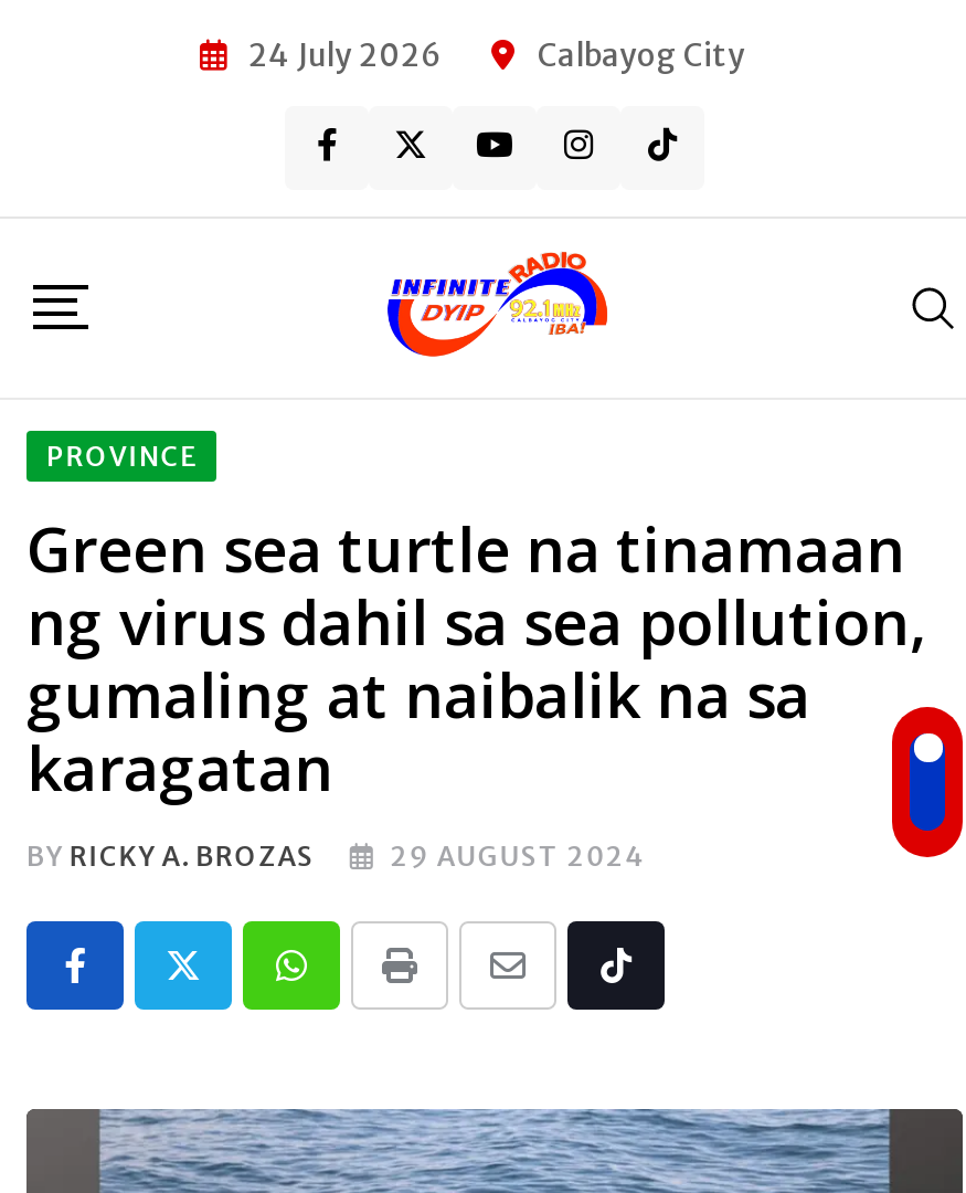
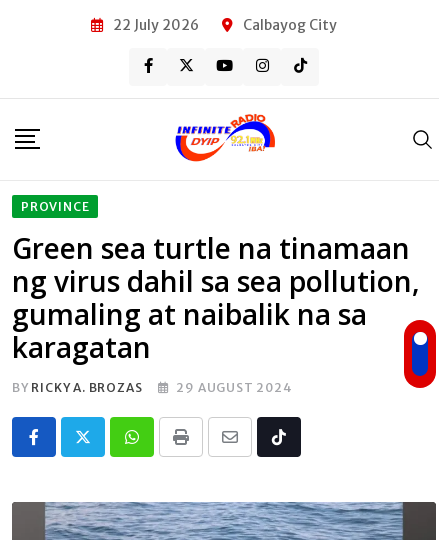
- 24 July 2026
+ 22 July 2026
